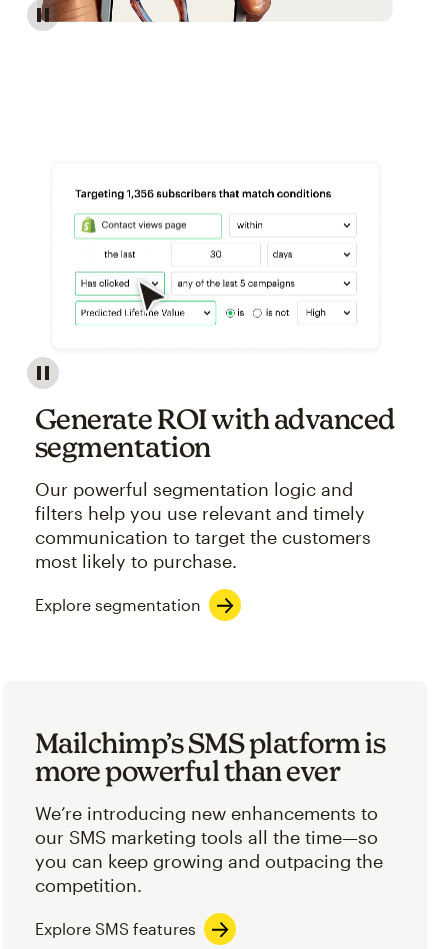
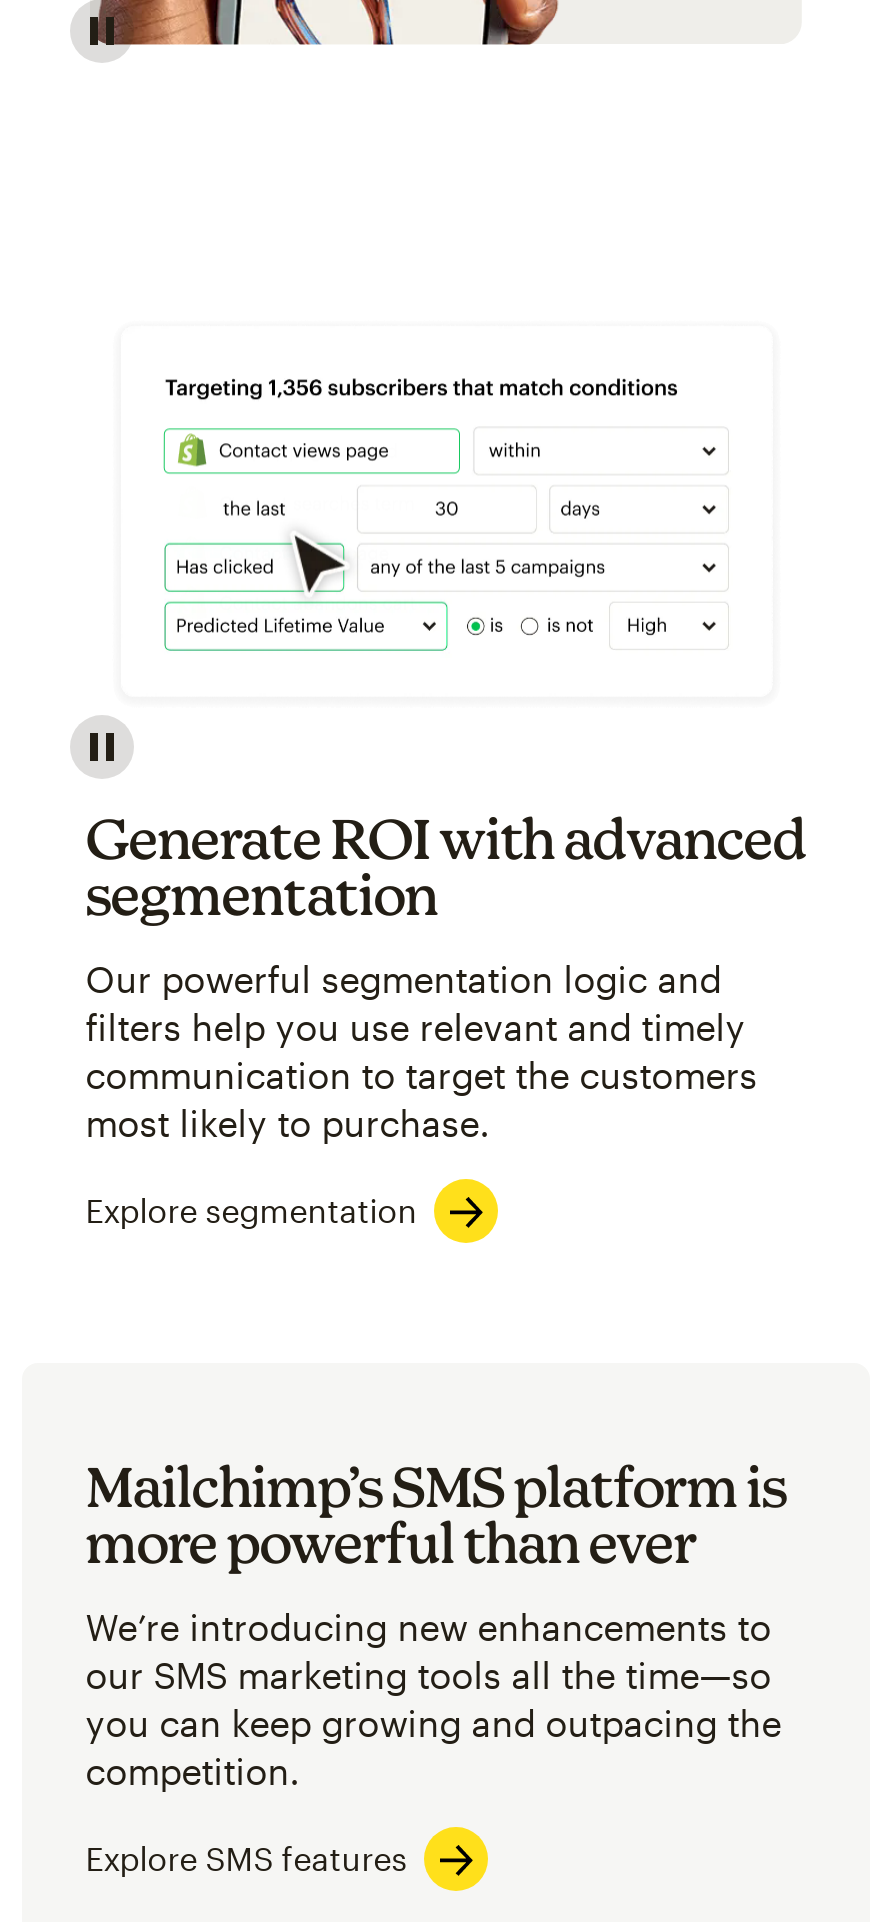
- [image]
+ [image]
